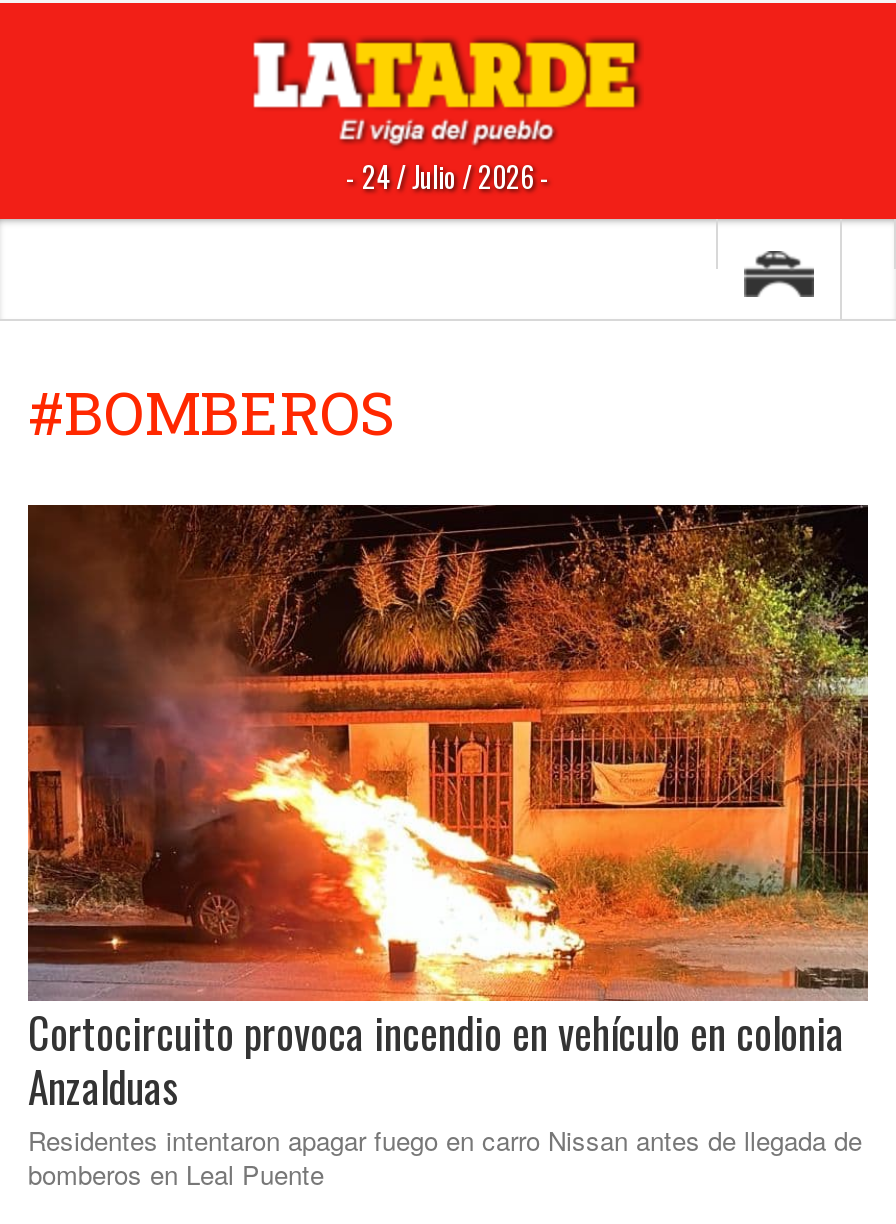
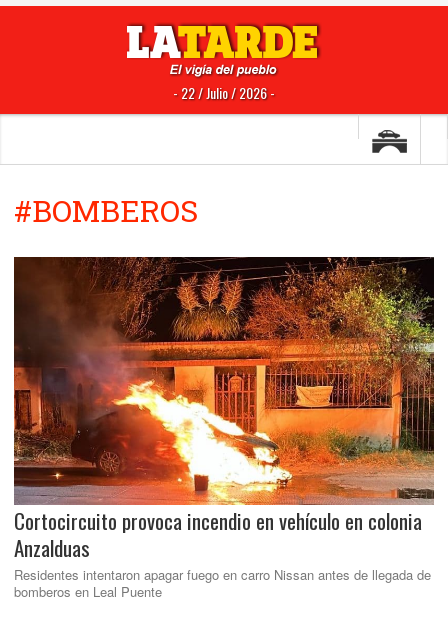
- - 24 / Julio / 2026 -
+ - 22 / Julio / 2026 -
